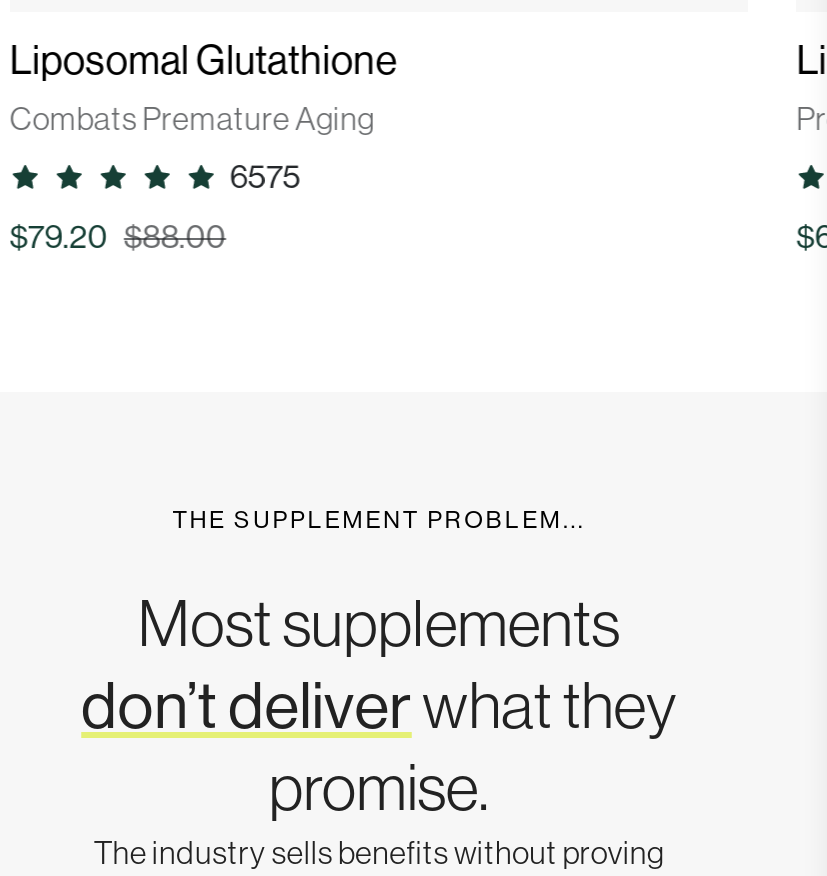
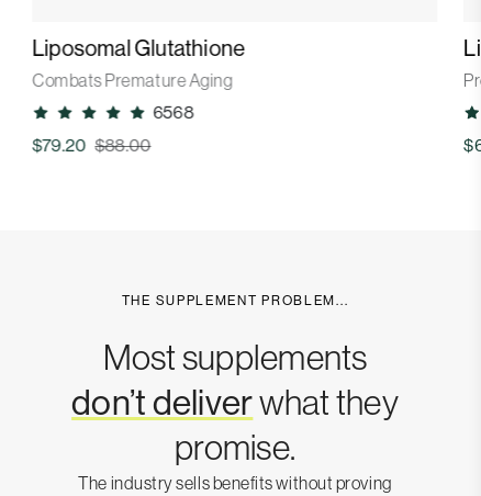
- 6575
+ 6568
